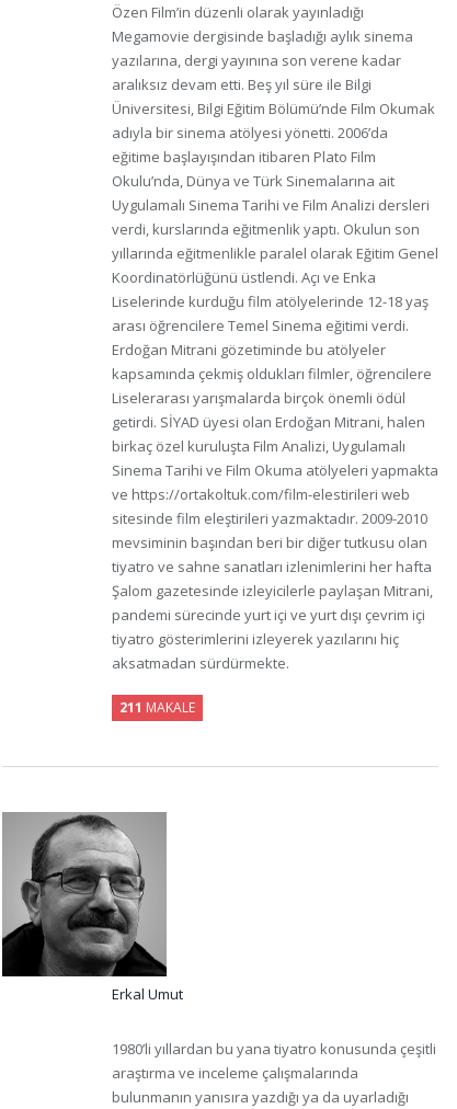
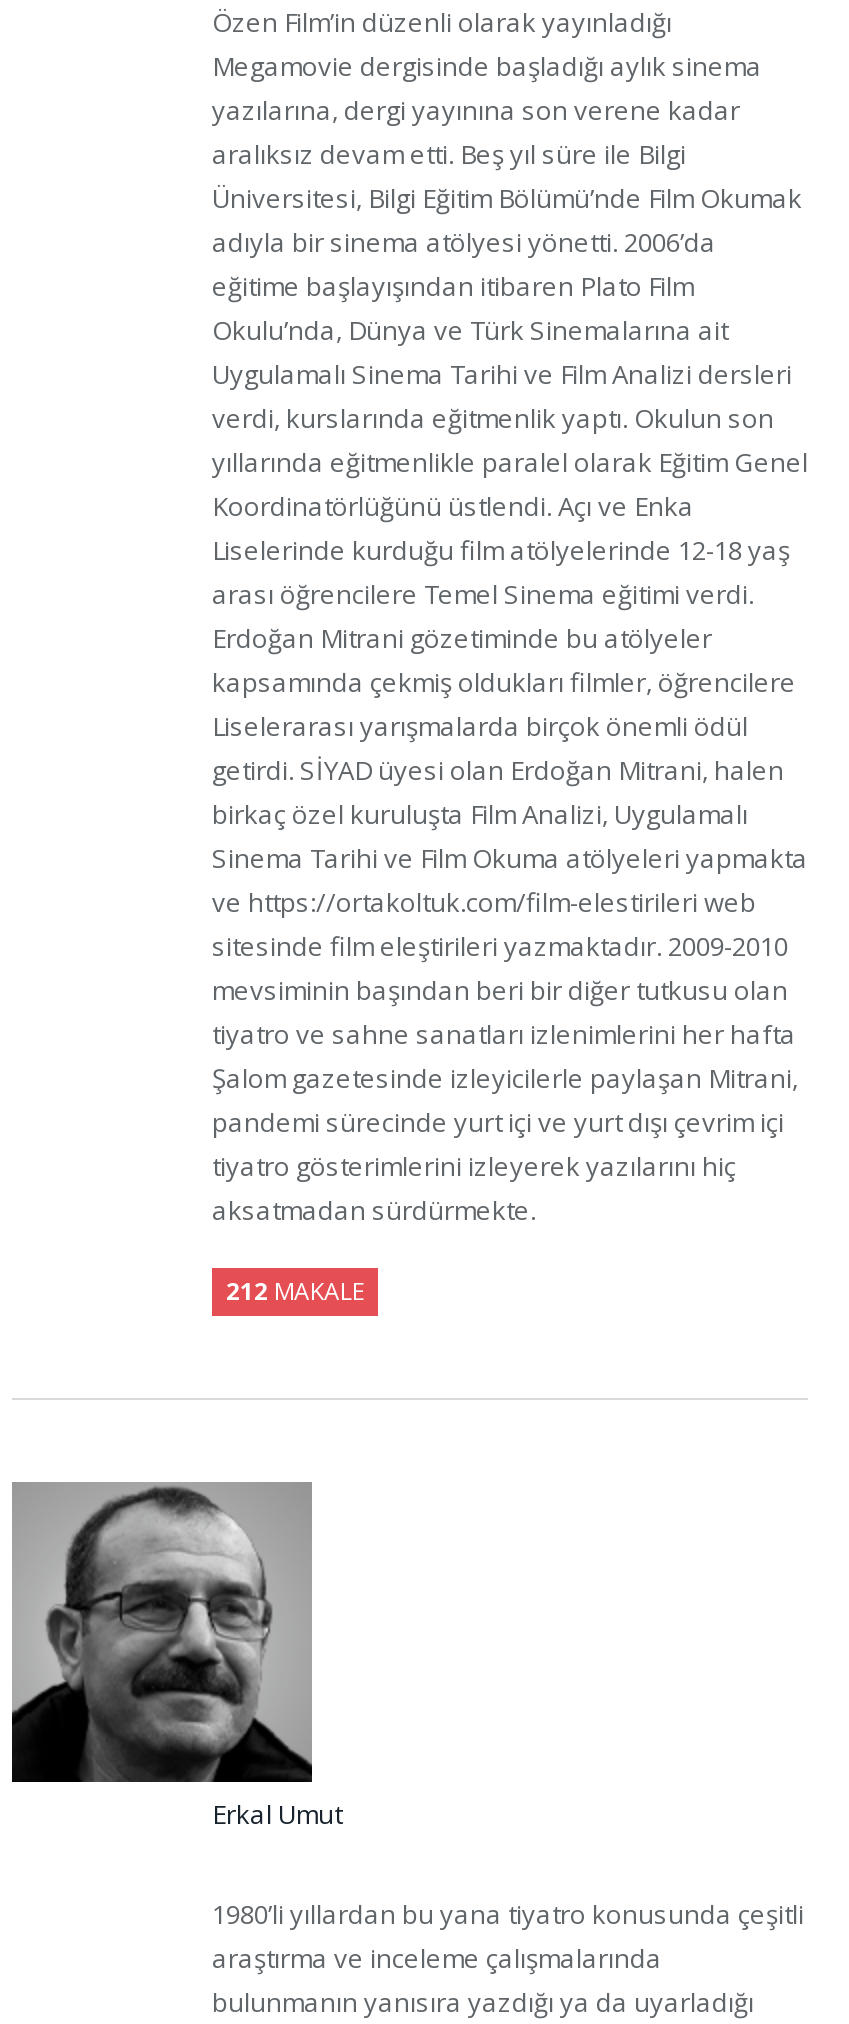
- 211 MAKALE
+ 212 MAKALE
